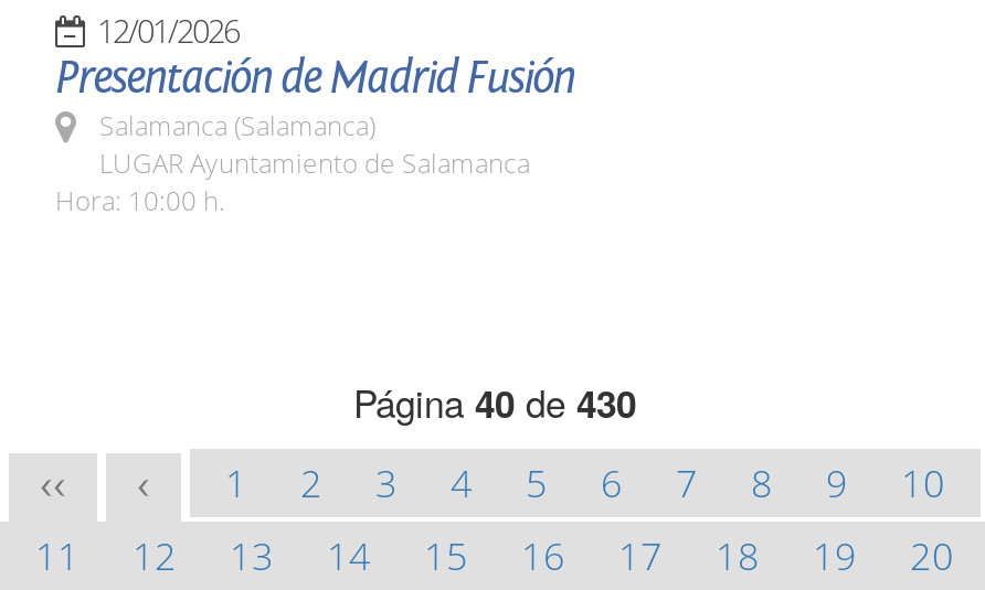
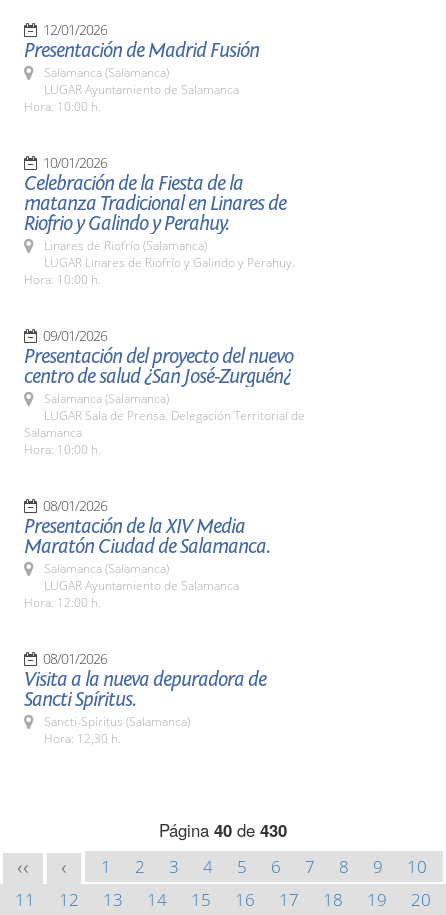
+ 10/01/2026
+ Celebración de la Fiesta de la
+ matanza Tradicional en Linares de
+ Riofrio y Galindo y Perahuy.
+ Linares de Riofrío (Salamanca)
+ LUGAR Linares de Riofrío y Galindo y Perahuy.
+ Hora: 10:00 h.
+ 09/01/2026
+ Presentación del proyecto del nuevo
+ centro de salud ¿San José-Zurguén¿
+ Salamanca (Salamanca)
+ LUGAR Sala de Prensa. Delegación Territorial de
+ Salamanca
+ Hora: 10:00 h.
+ 08/01/2026
+ Presentación de la XIV Media
+ Maratón Ciudad de Salamanca.
+ Salamanca (Salamanca)
+ LUGAR Ayuntamiento de Salamanca
+ Hora: 12:00 h.
+ 08/01/2026
+ Visita a la nueva depuradora de
+ Sancti Spíritus.
+ Sancti-Spíritus (Salamanca)
+ Hora: 12,30 h.
